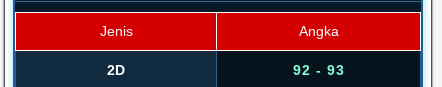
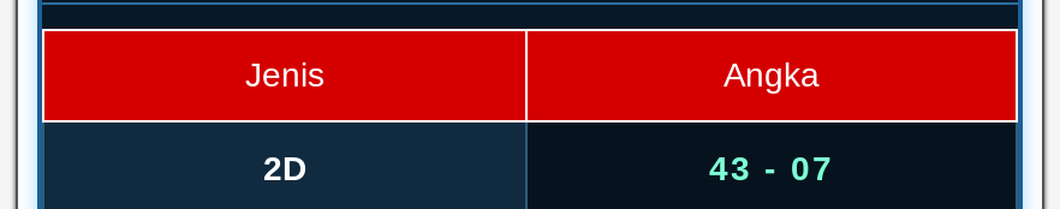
- 92 - 93
+ 43 - 07
